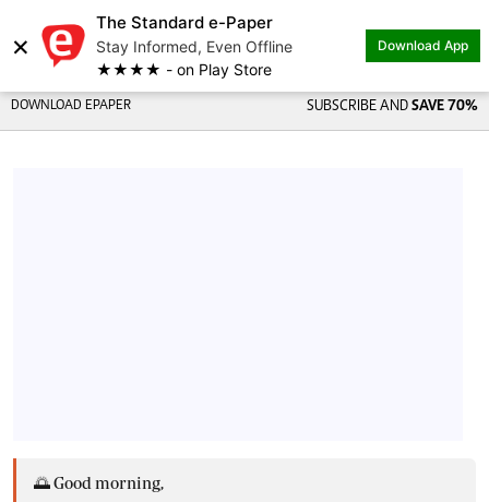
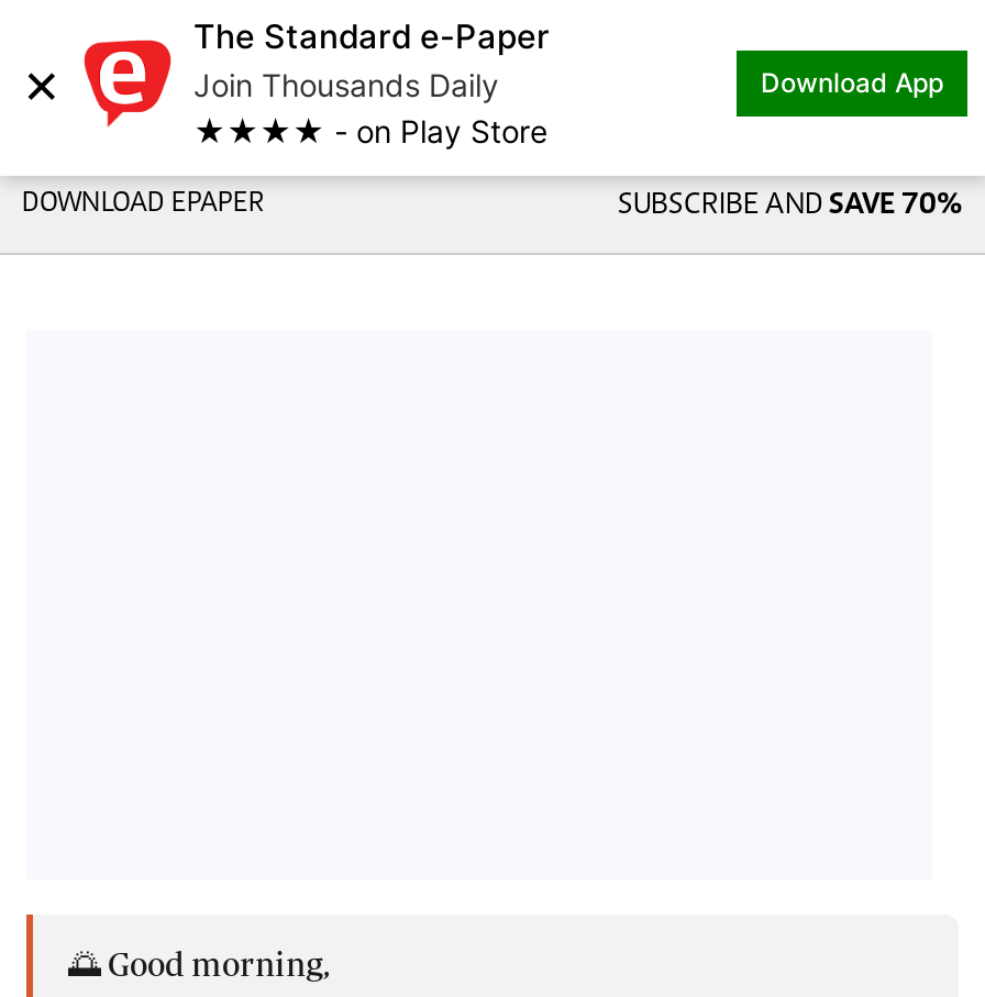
- Stay Informed, Even Offline
+ Join Thousands Daily
